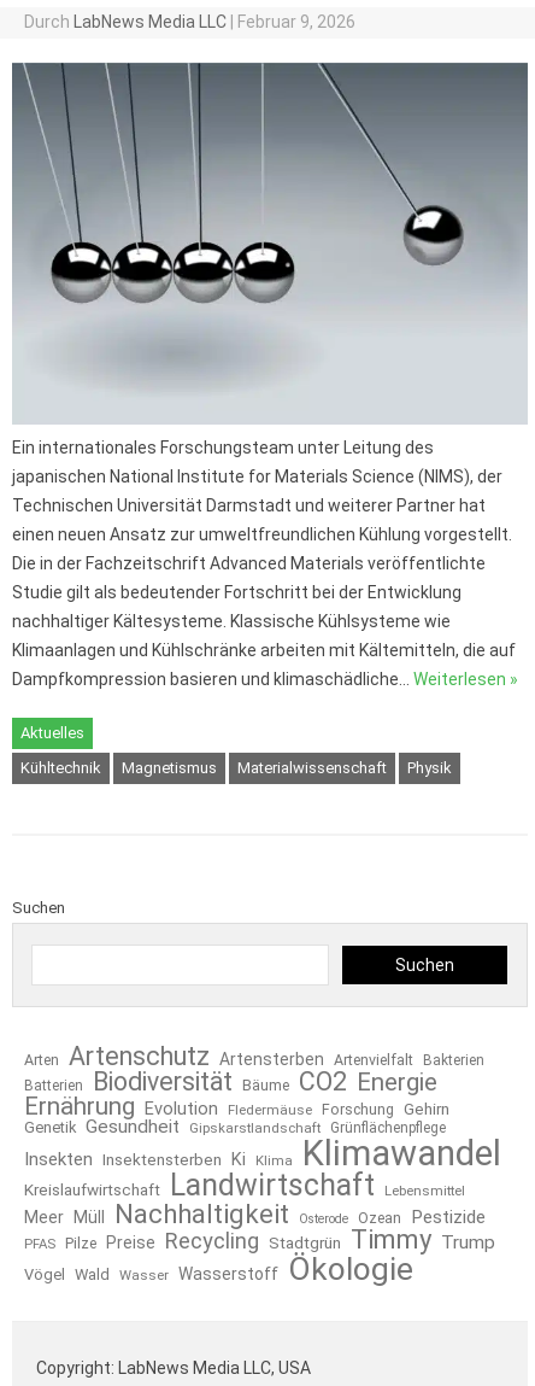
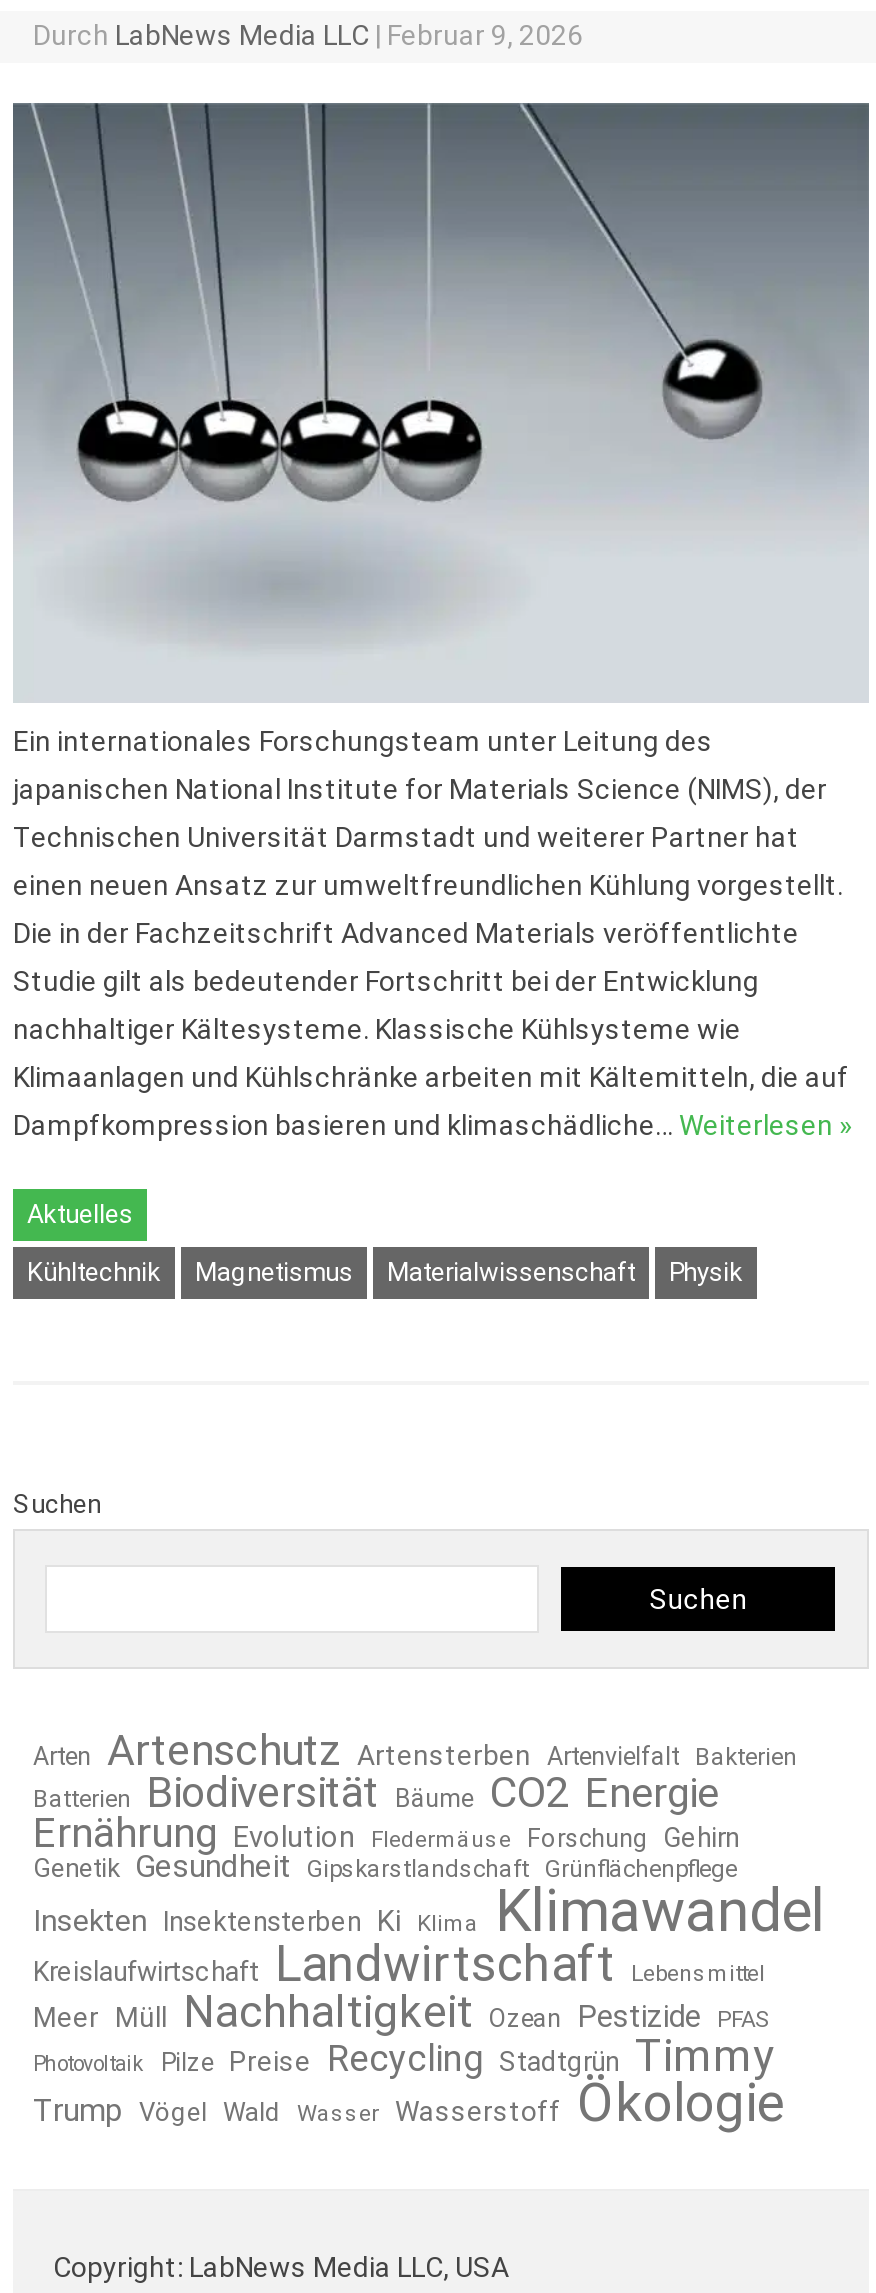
- Meer Müll Nachhaltigkeit
- Osterode
- Ozean Pestizide
- PFAS Pilze Preise Recycling Stadtgrün Timmy Trump
- Vögel Wald Wasser Wasserstoff Ökologie
+ Meer Müll Nachhaltigkeit Ozean Pestizide PFAS
+ Photovoltaik
+ Pilze Preise Recycling Stadtgrün Timmy
+ Trump Vögel Wald Wasser Wasserstoff Ökologie
